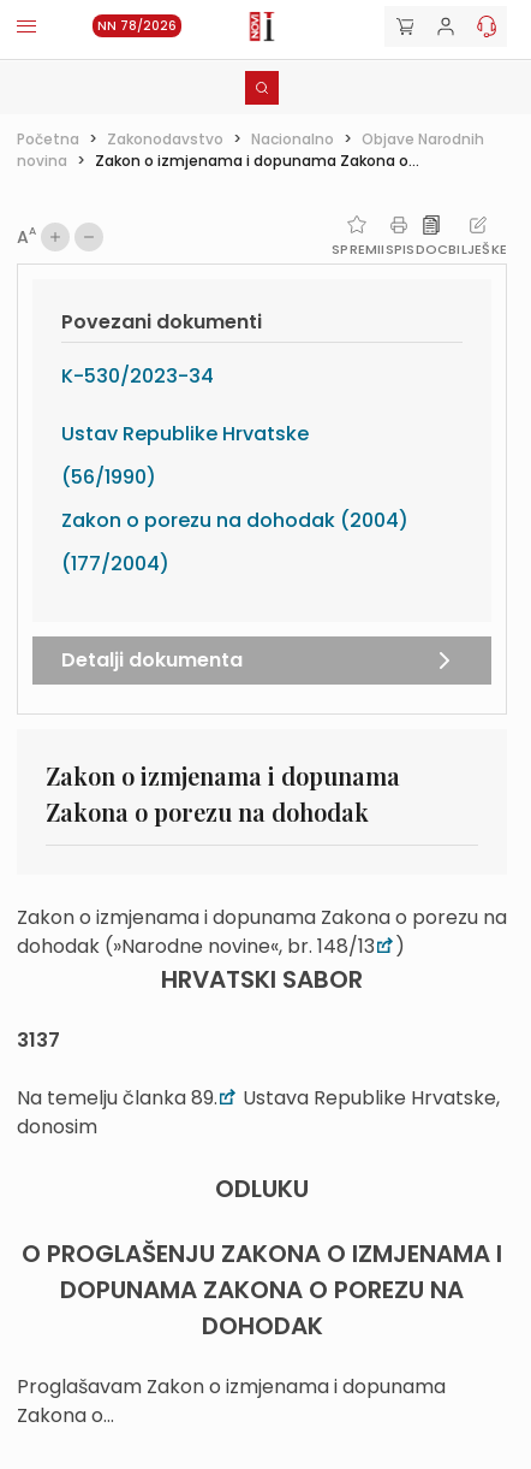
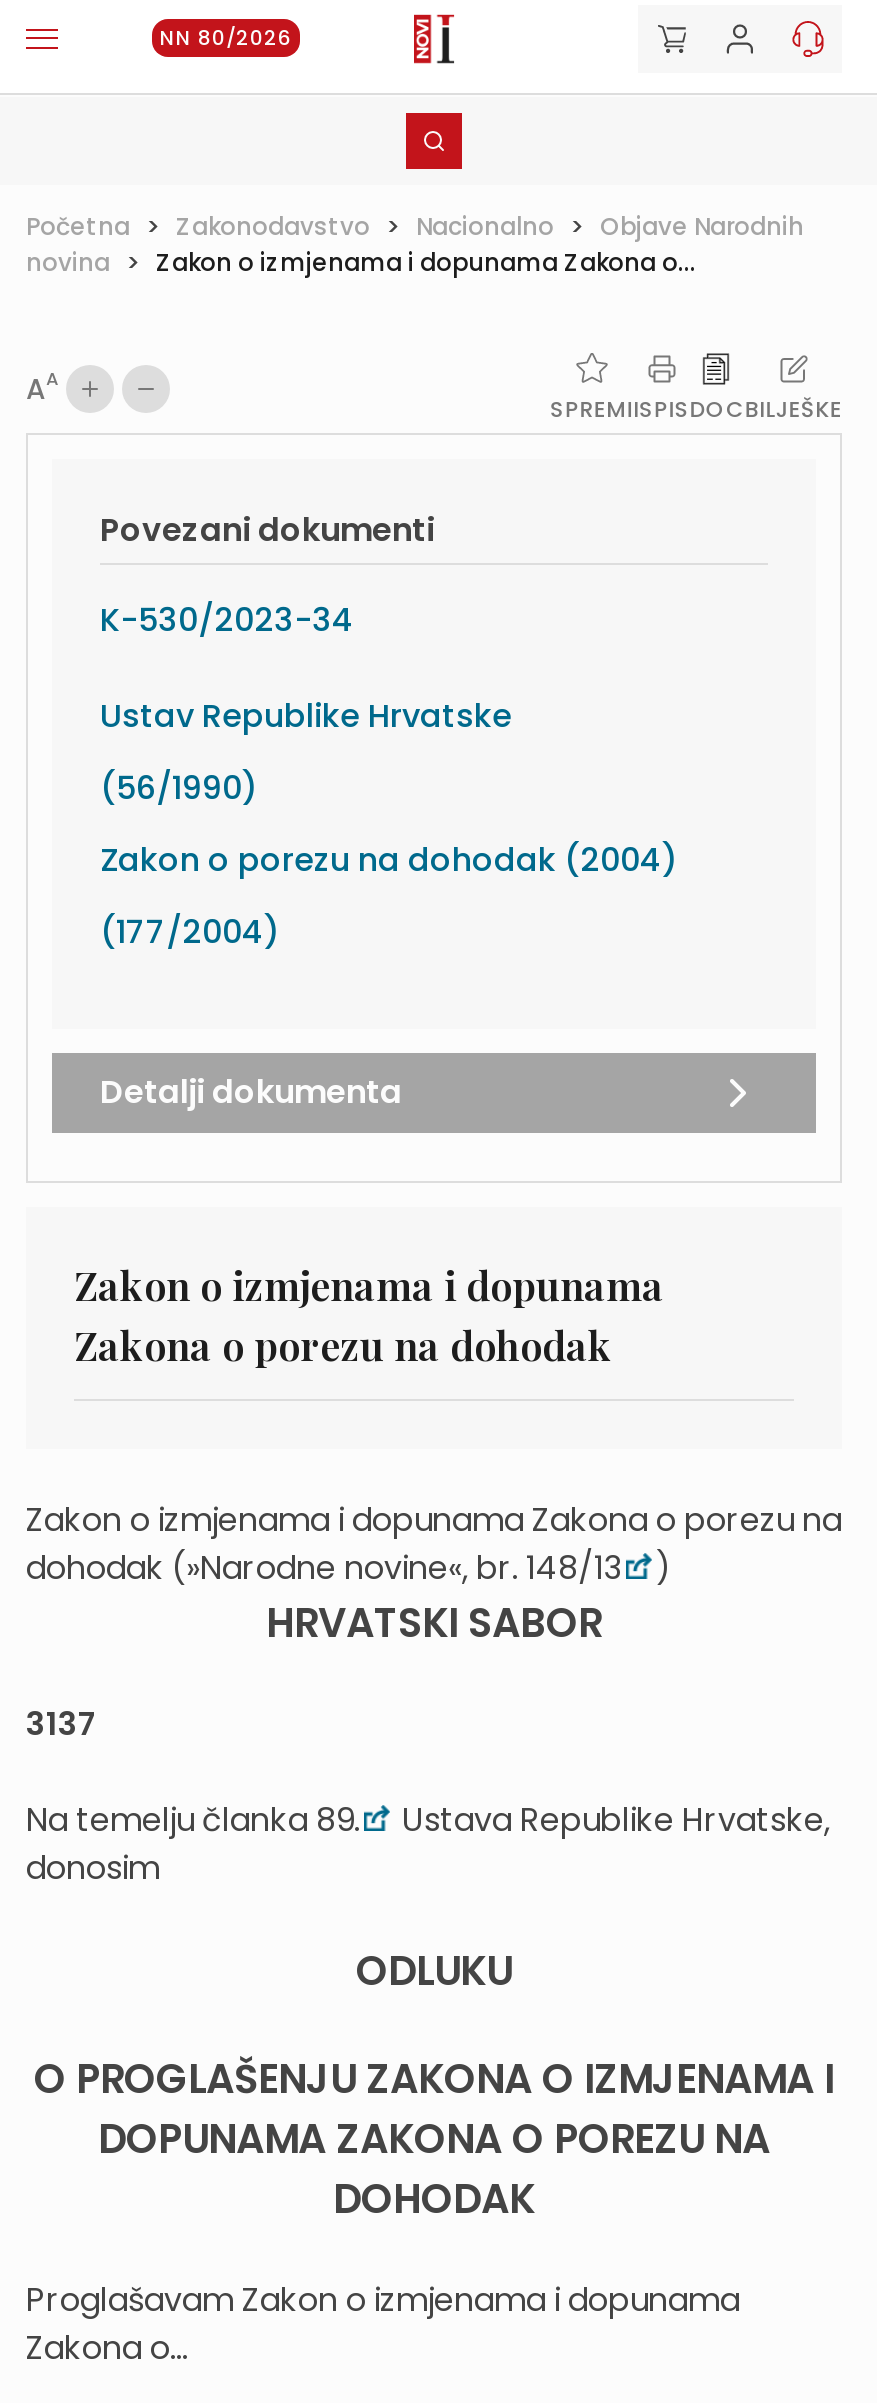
- NN 78/2026
+ NN 80/2026
